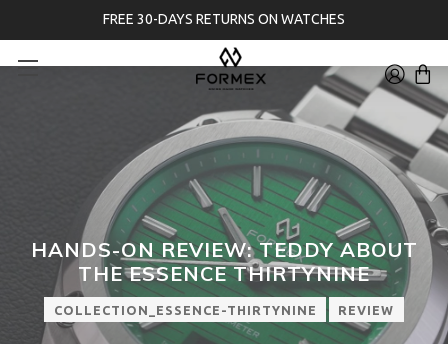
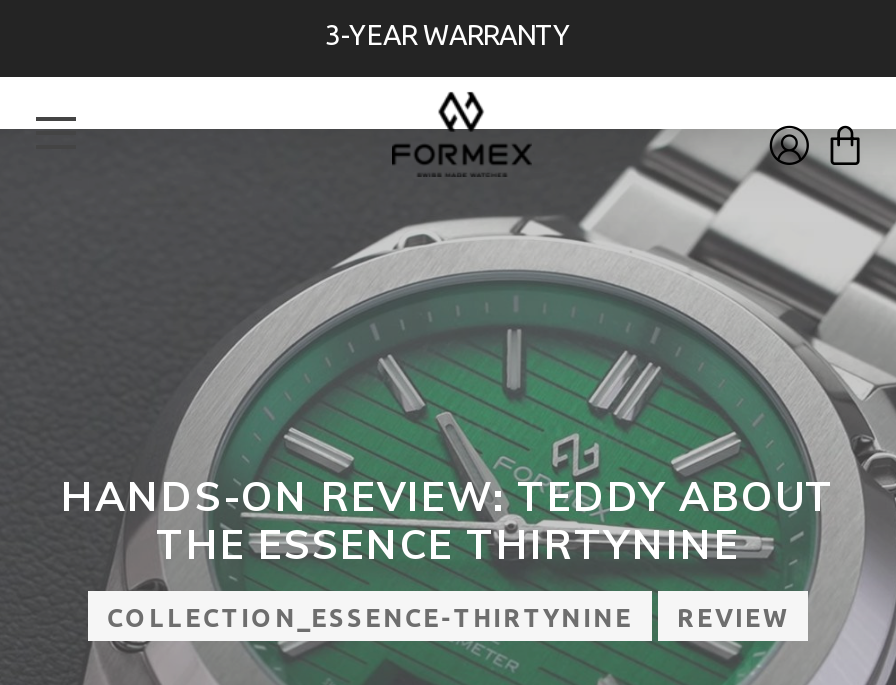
- FREE 30-DAYS RETURNS ON WATCHES
+ 3-YEAR WARRANTY
